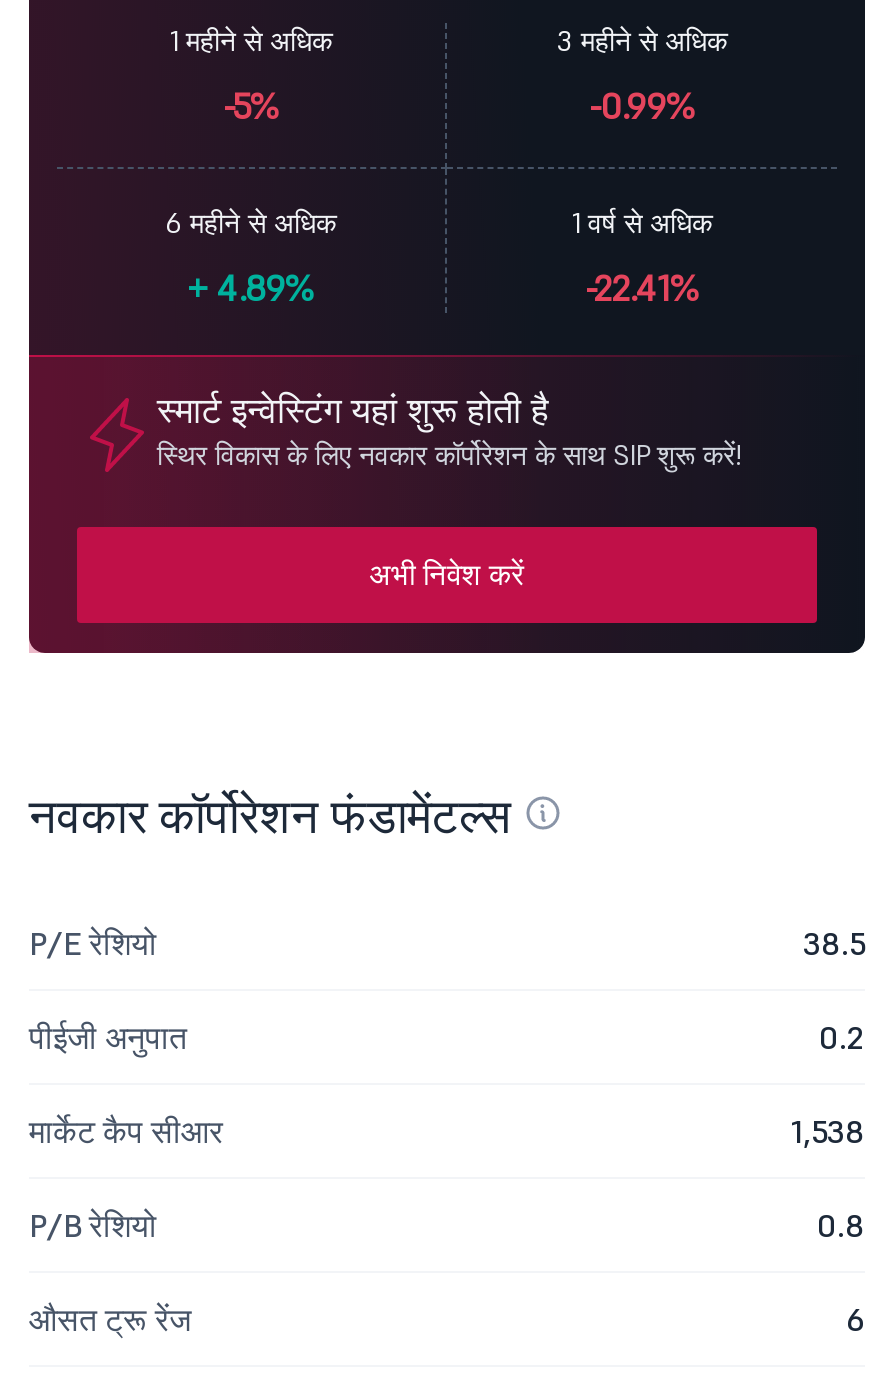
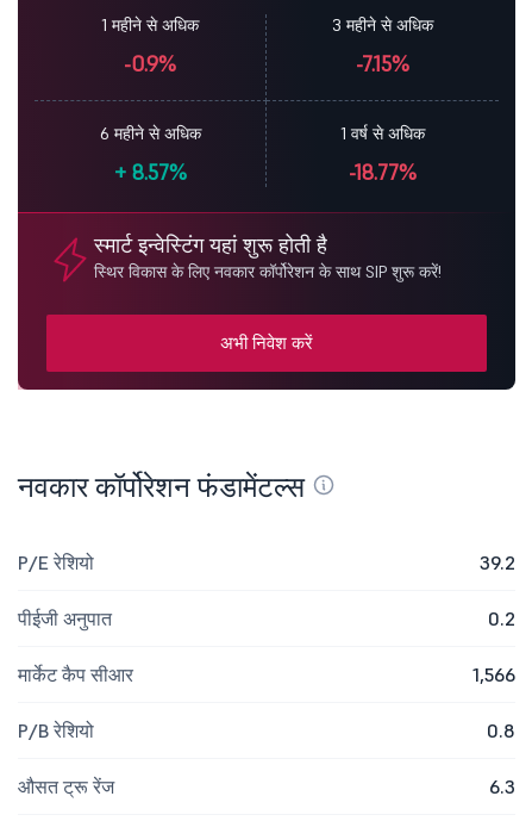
- -5%
+ -0.9%

- -0.99%
+ -7.15%

- + 4.89%
+ + 8.57%

- -22.41%
+ -18.77%

- 38.5
+ 39.2

- 1,538
+ 1,566

- 6
+ 6.3
